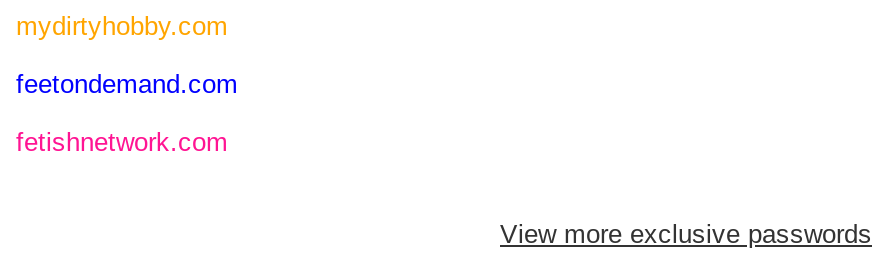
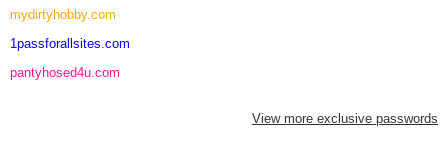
- feetondemand.com
+ 1passforallsites.com

- fetishnetwork.com
+ pantyhosed4u.com
